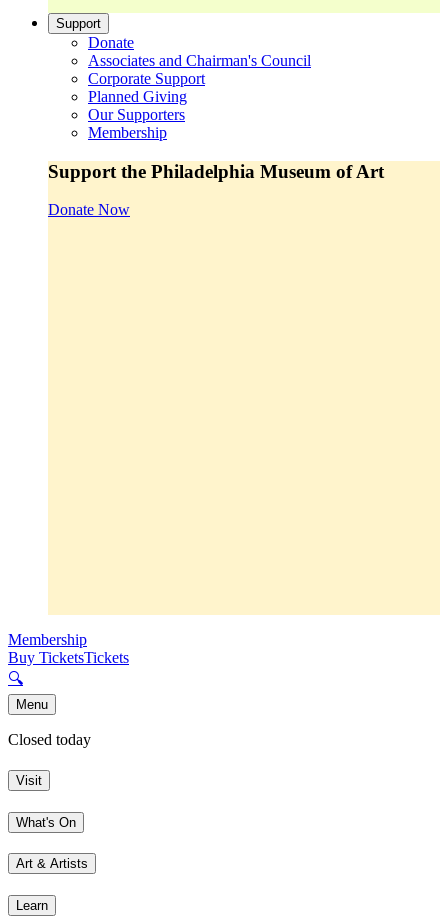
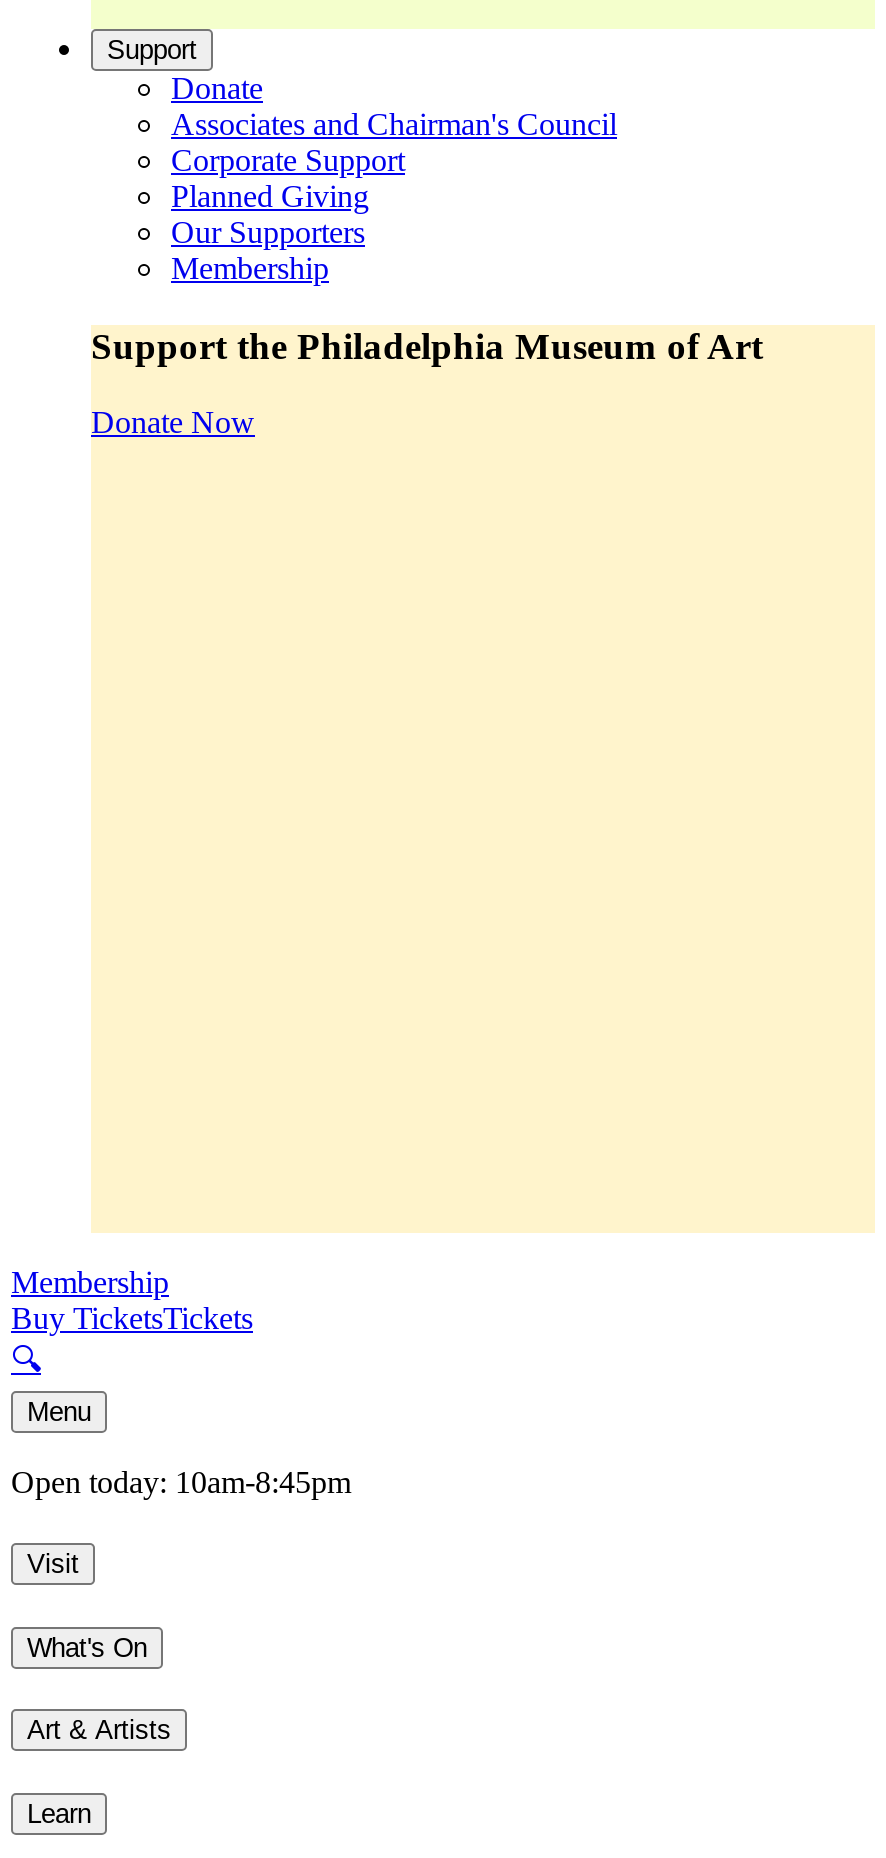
- Closed today
+ Open today: 10am-8:45pm
